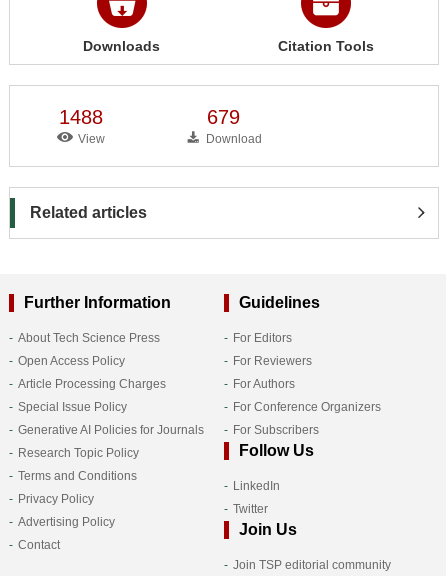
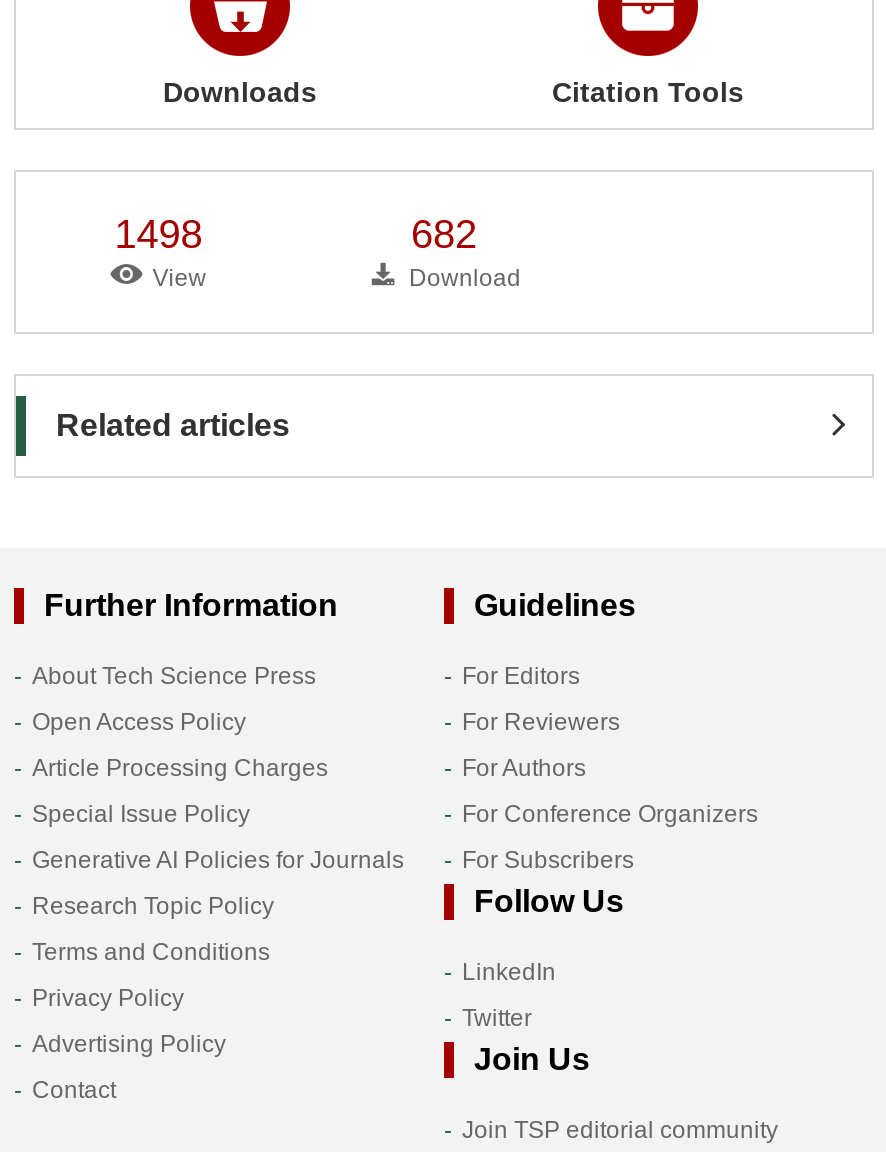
- 1488
+ 1498

- 679
+ 682
